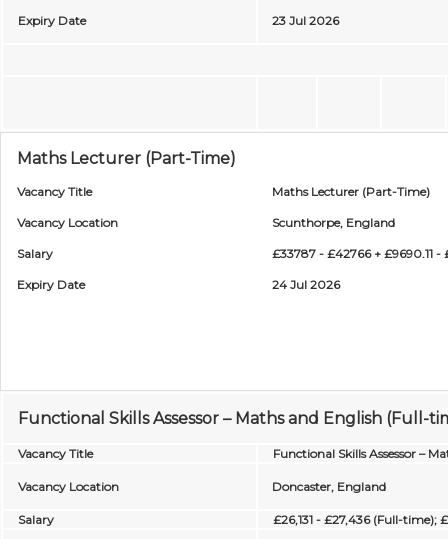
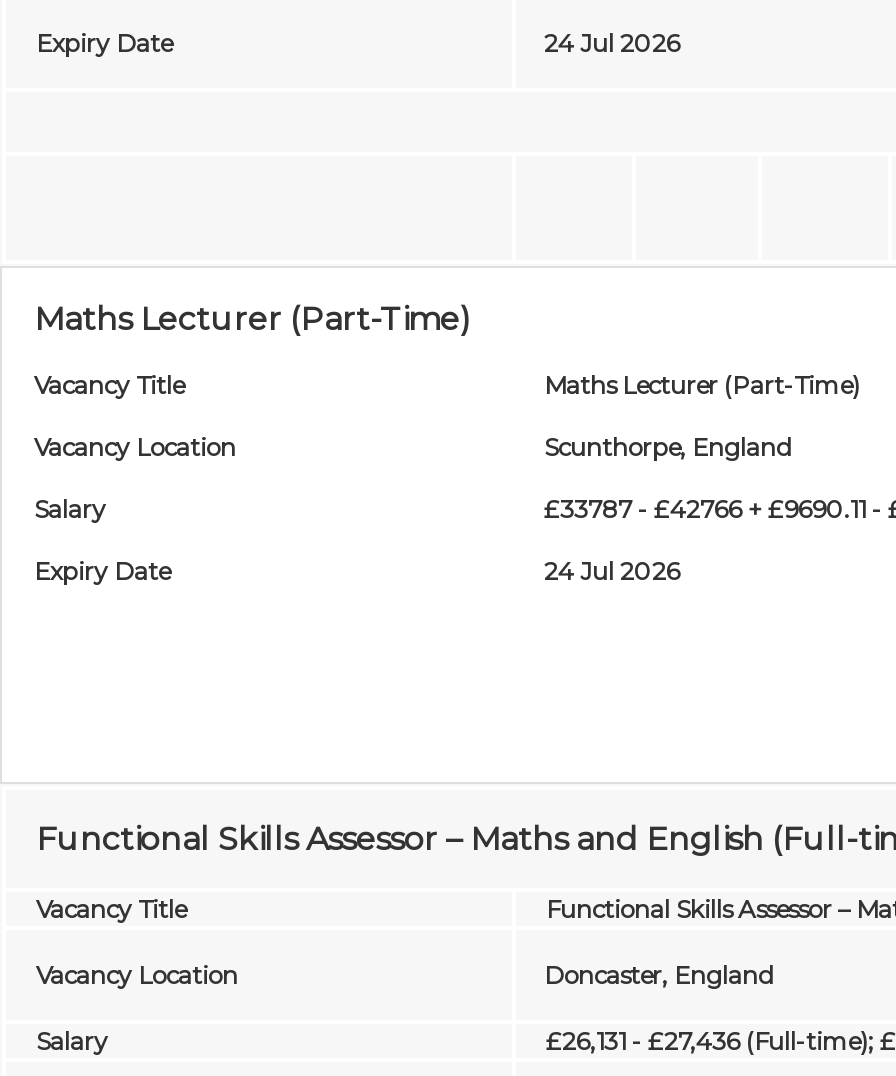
- 23 Jul 2026
+ 24 Jul 2026
